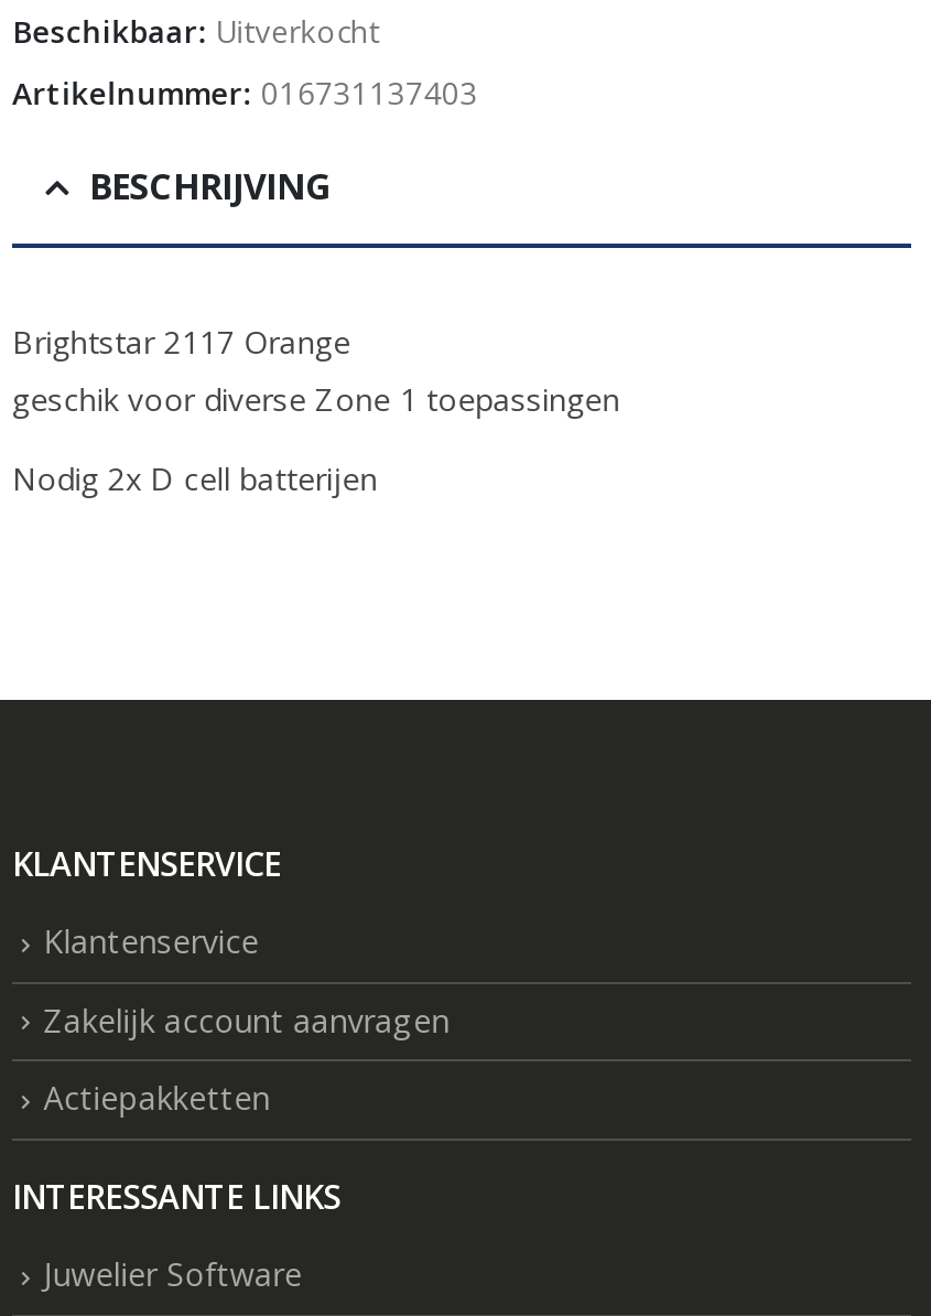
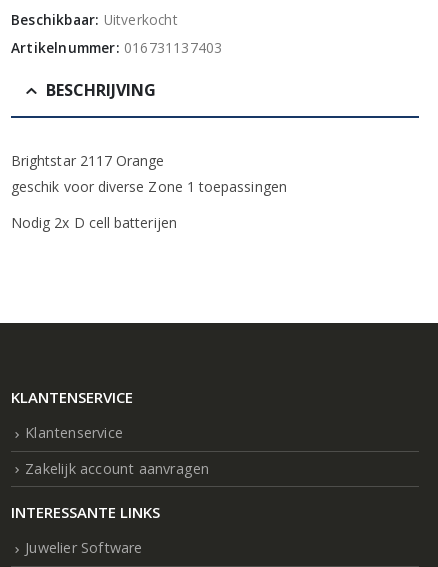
- Actiepakketten
